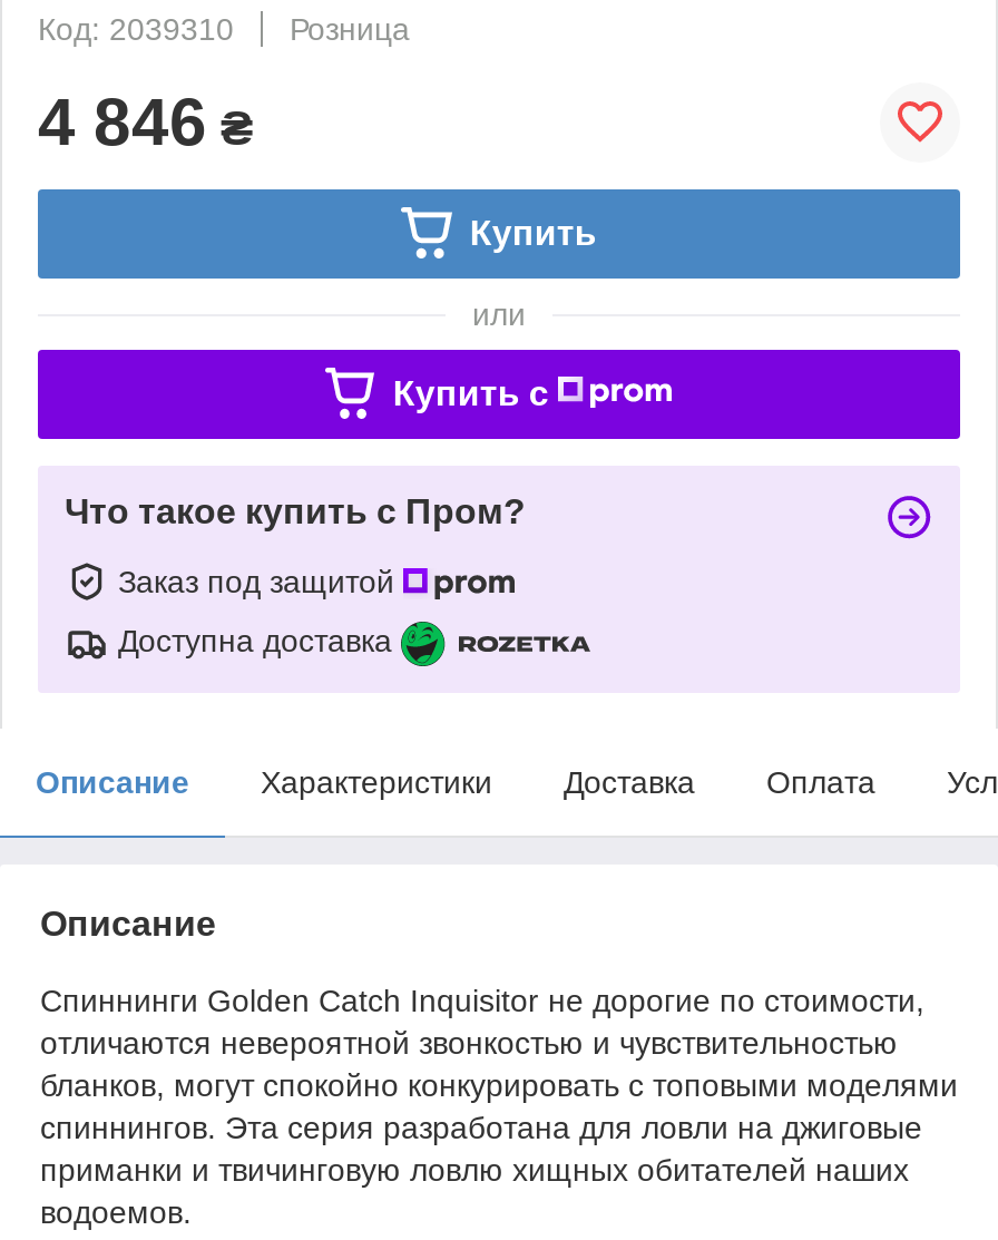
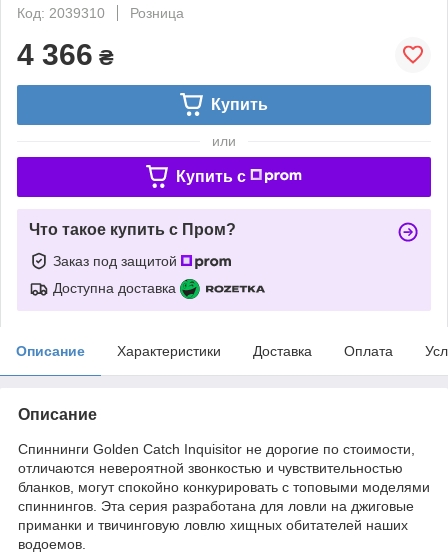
- 4 846 ₴
+ 4 366 ₴
